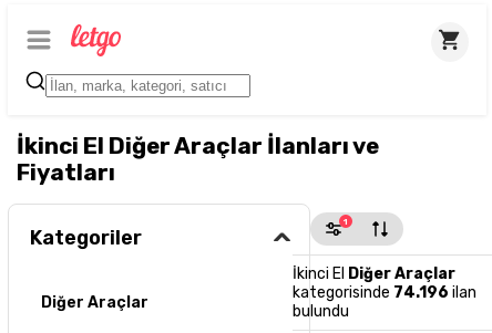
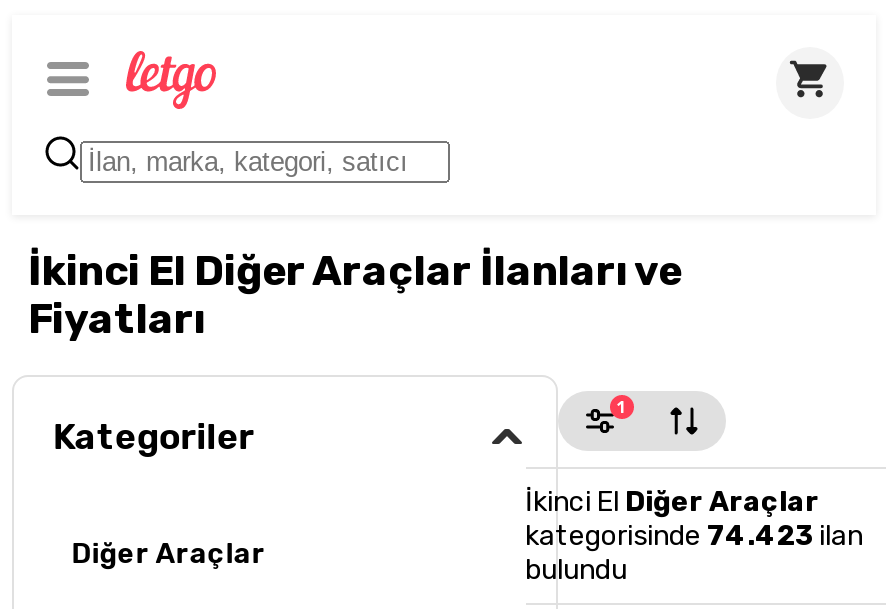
- kategorisinde 74.196 ilan
+ kategorisinde 74.423 ilan
